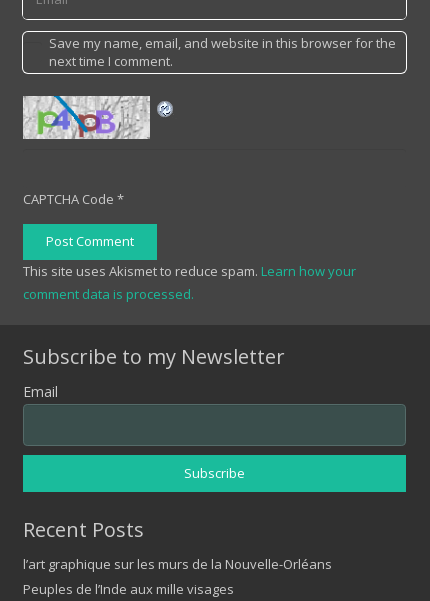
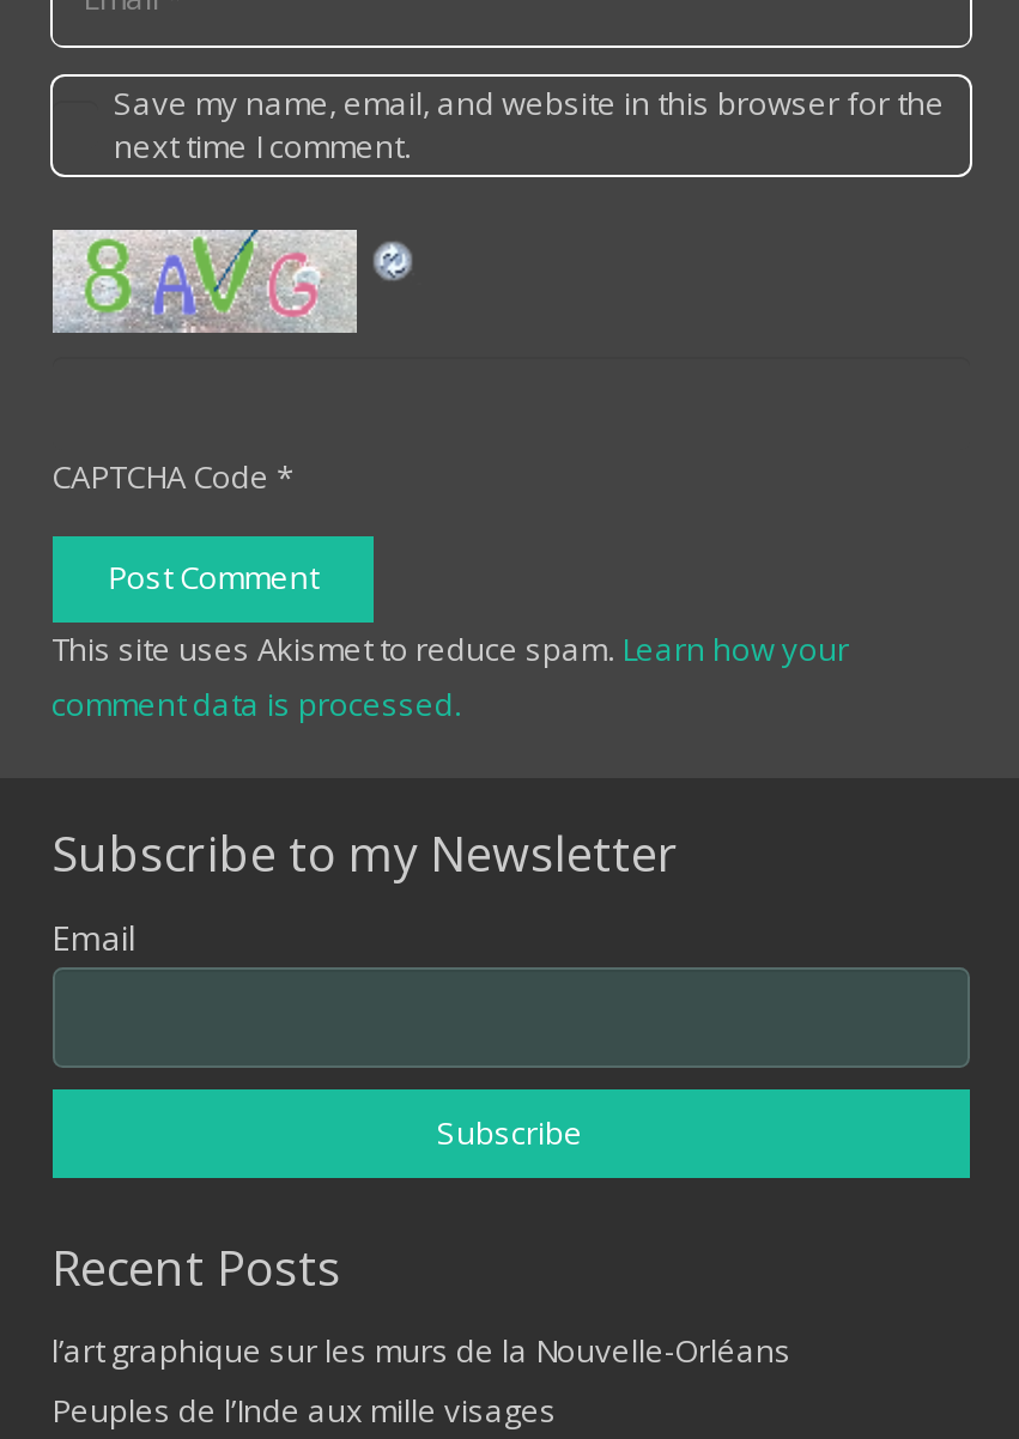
- [image]
+ [image]
